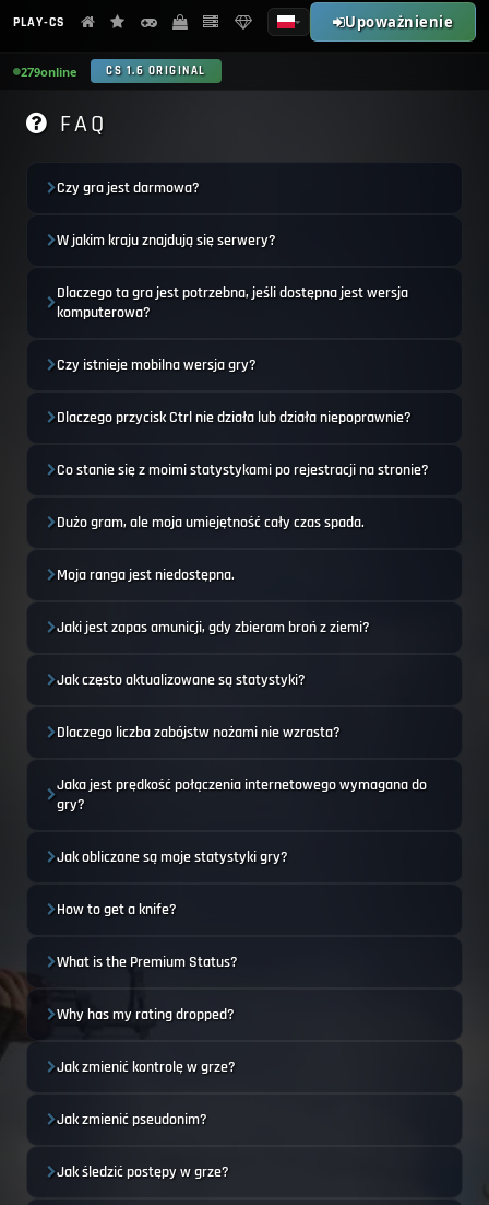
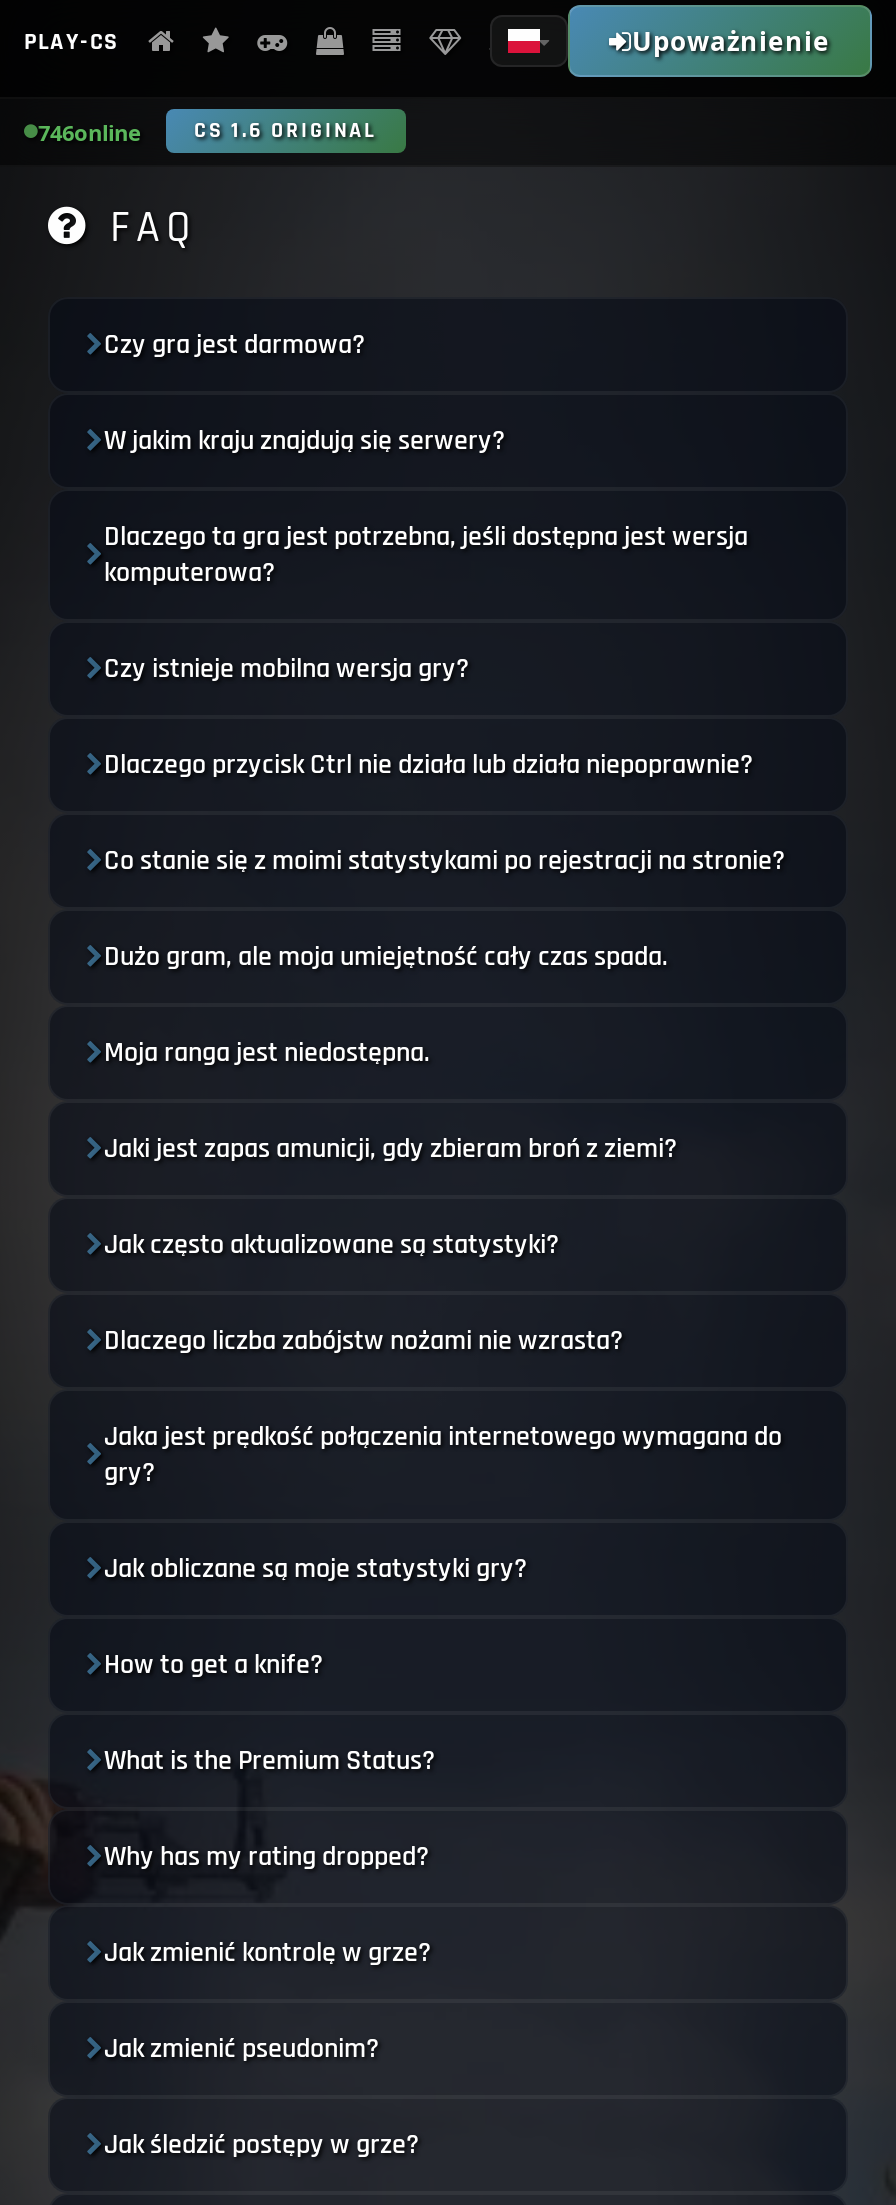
- 279online CS 1.6 ORIGINAL
+ 746online CS 1.6 ORIGINAL
